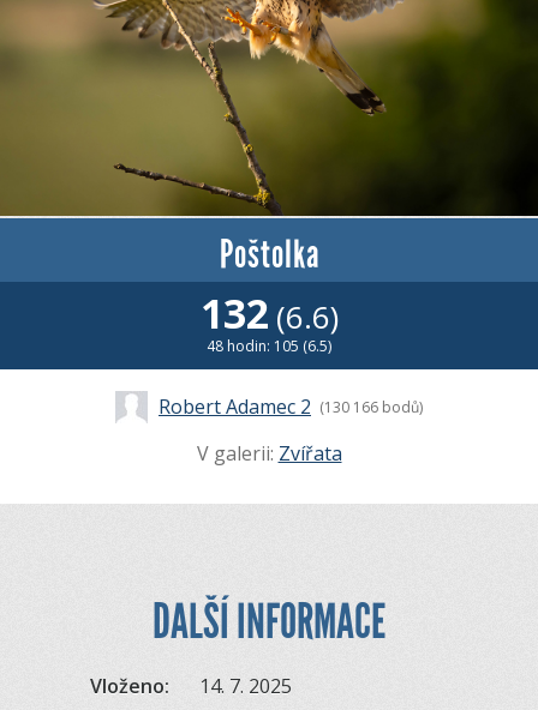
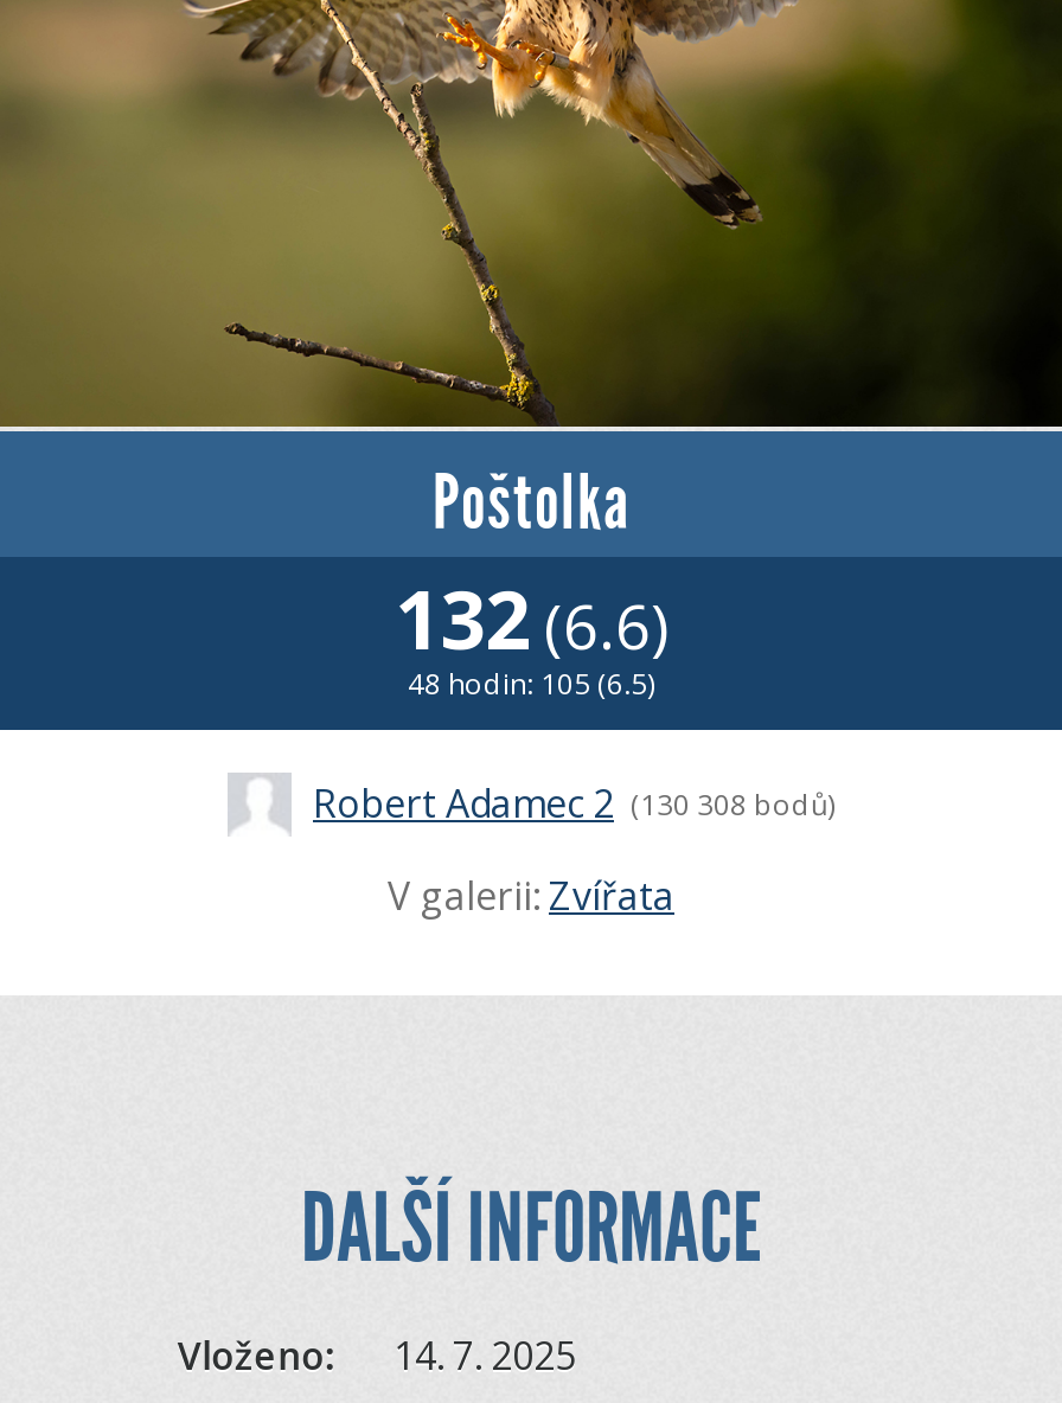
- Robert Adamec 2 (130 166 bodů)
+ Robert Adamec 2 (130 308 bodů)
